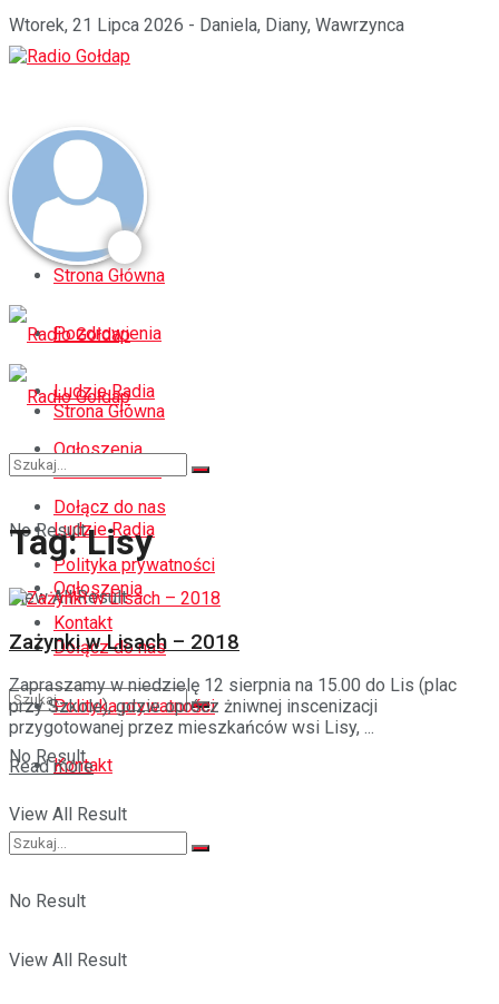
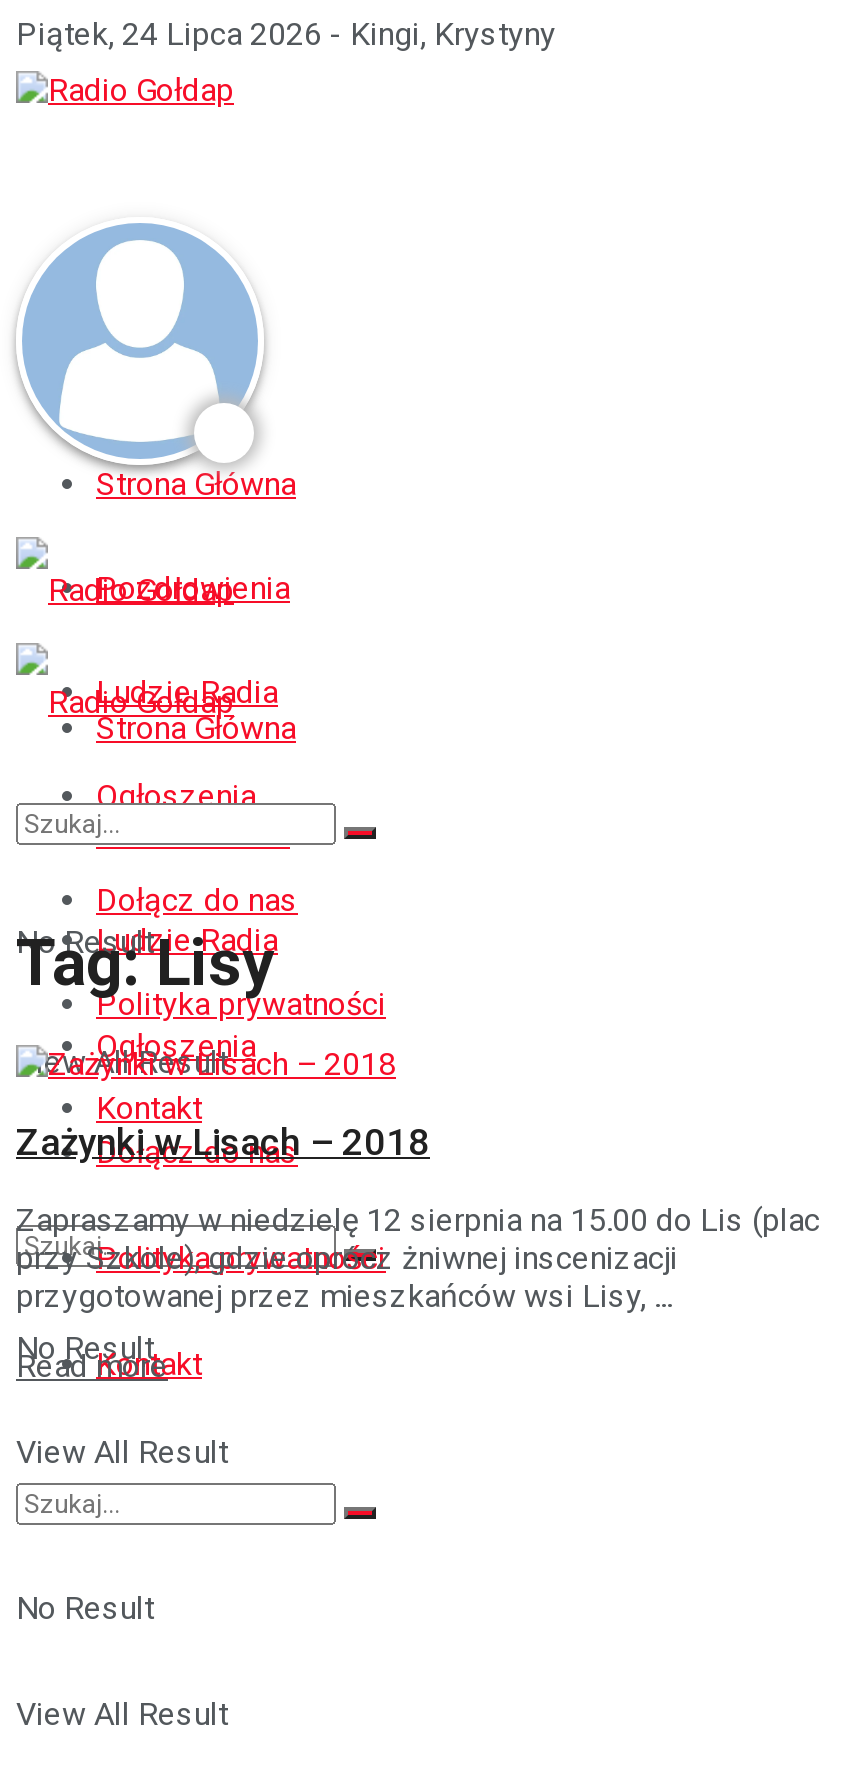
- Wtorek, 21 Lipca 2026 - Daniela, Diany, Wawrzynca
+ Piątek, 24 Lipca 2026 - Kingi, Krystyny
